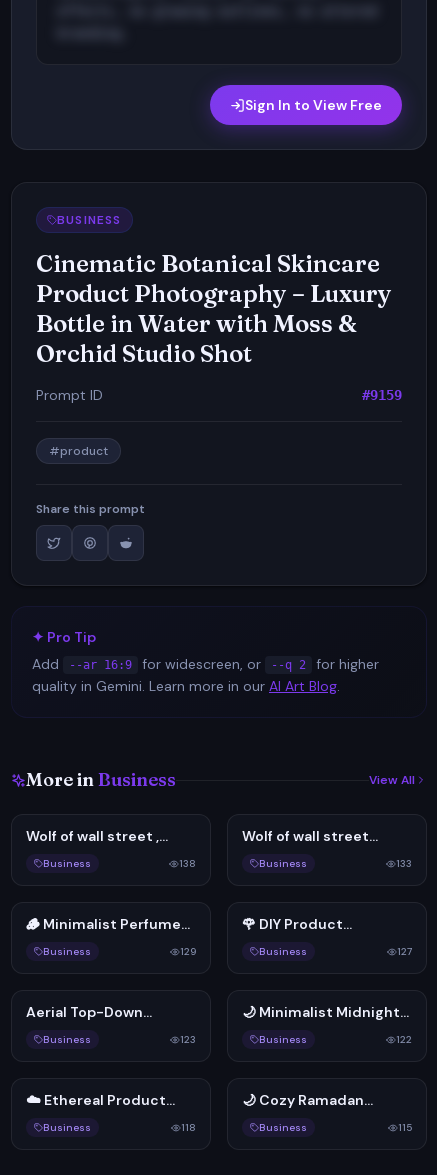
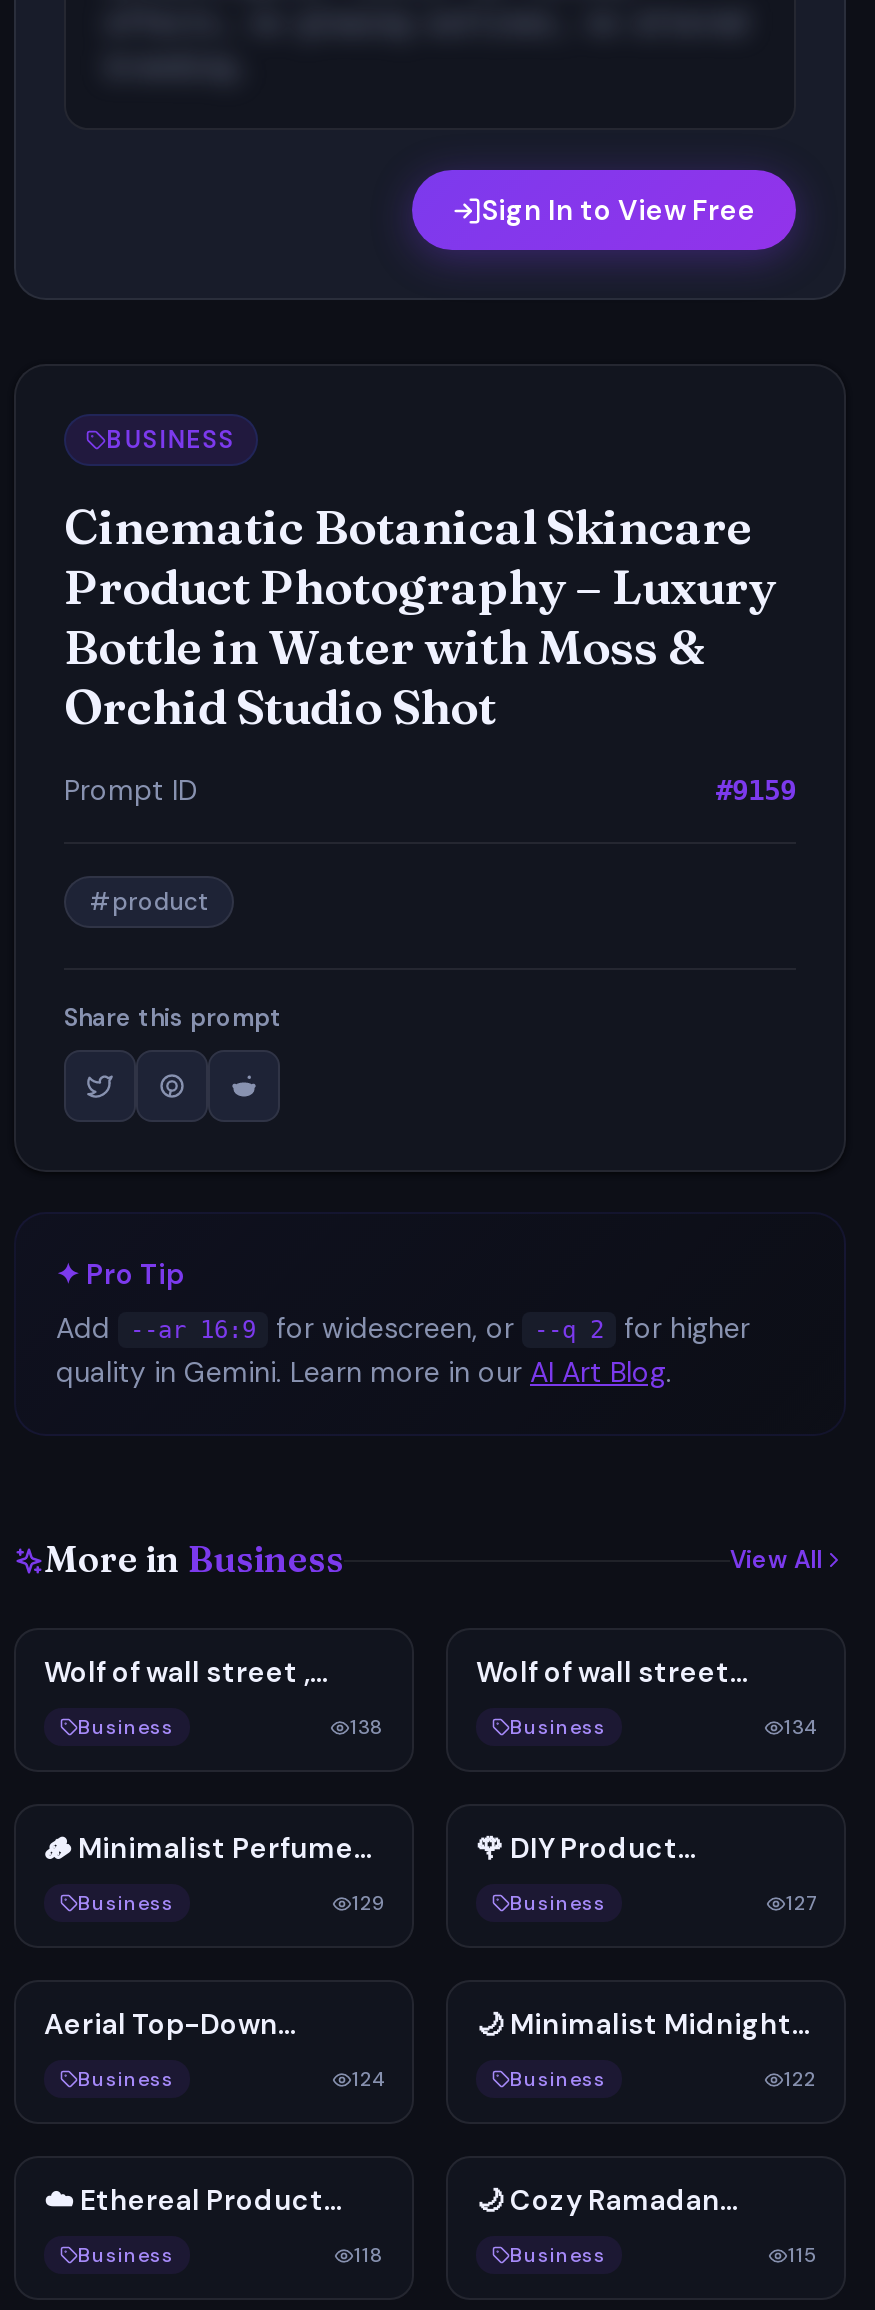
- 133
+ 134

- 123
+ 124
